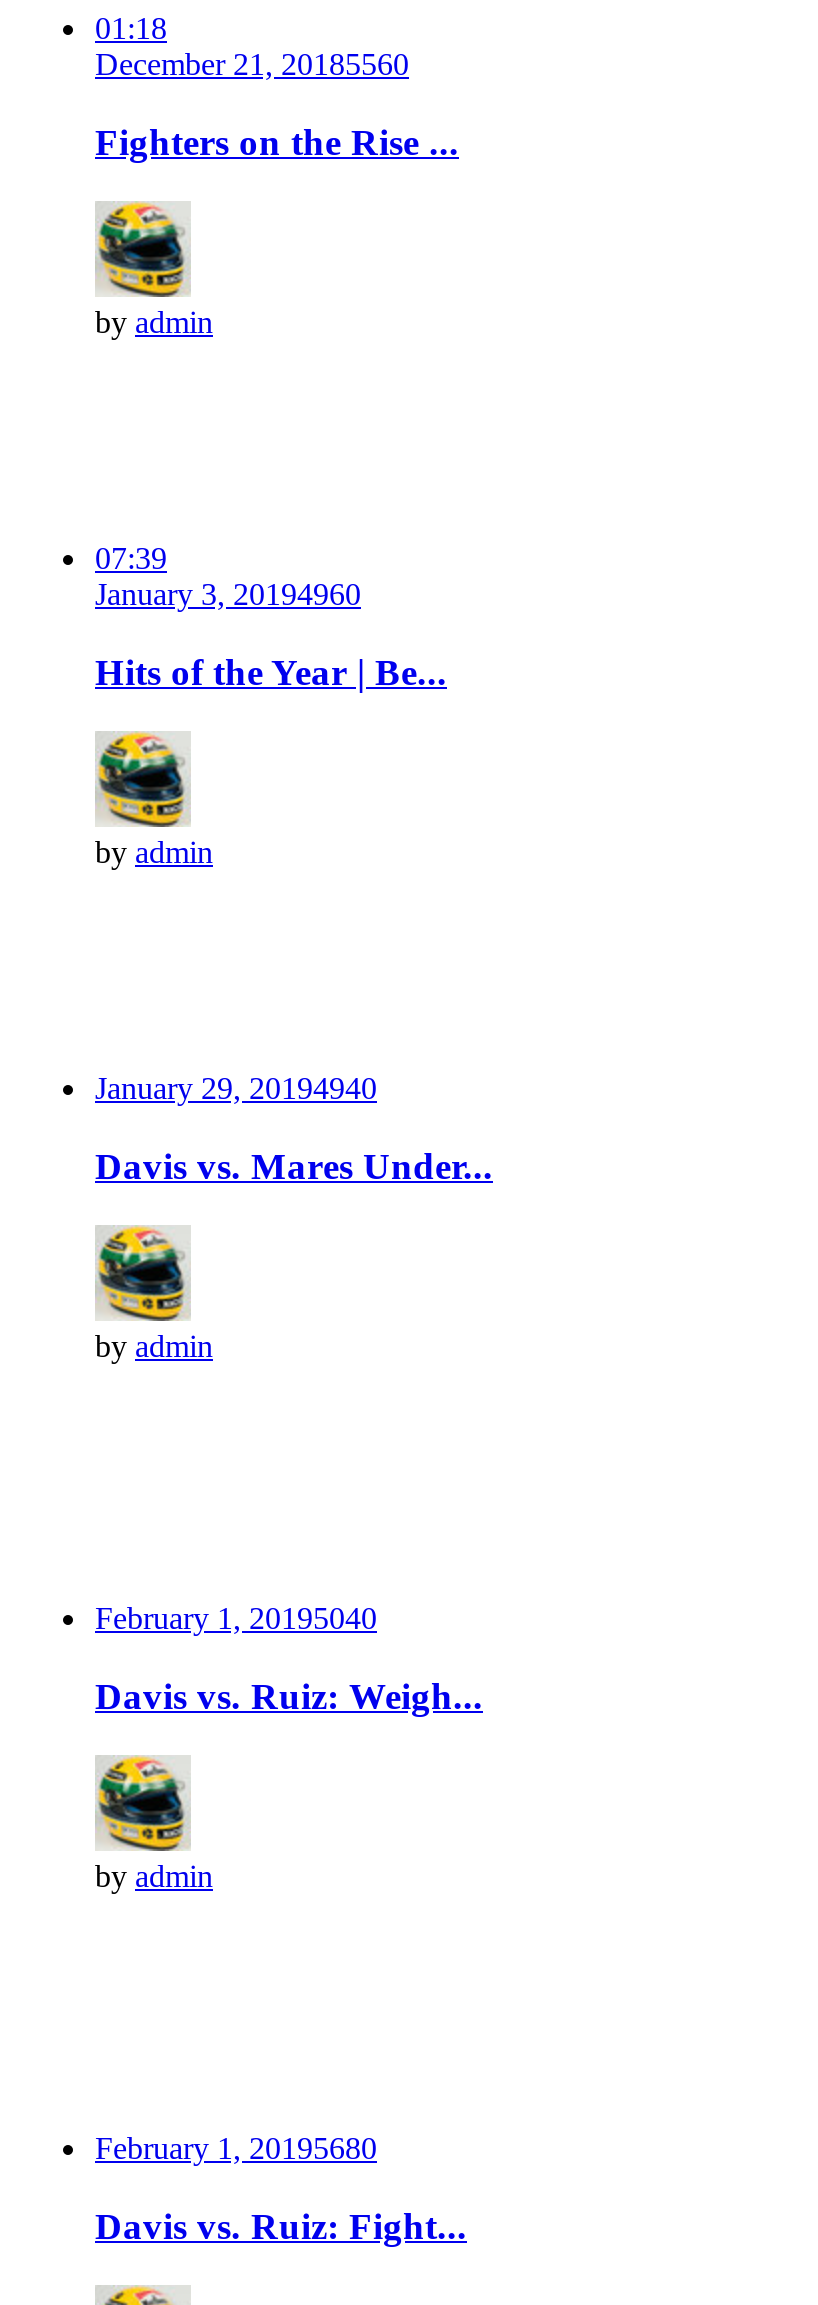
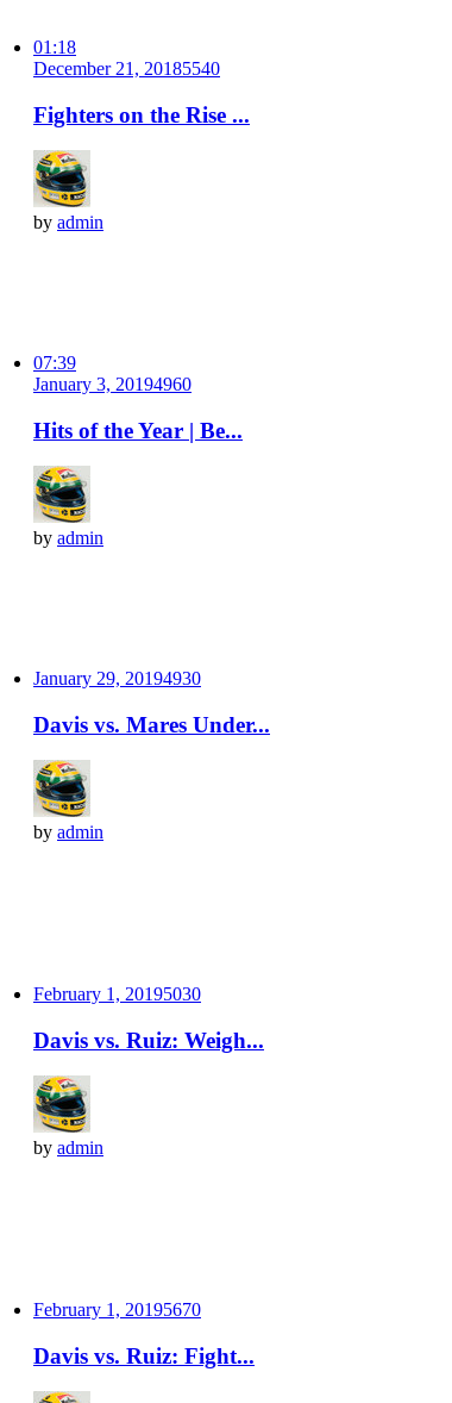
- December 21, 20185560
+ December 21, 20185540

- January 29, 20194940
+ January 29, 20194930

- February 1, 20195040
+ February 1, 20195030

- February 1, 20195680
+ February 1, 20195670
